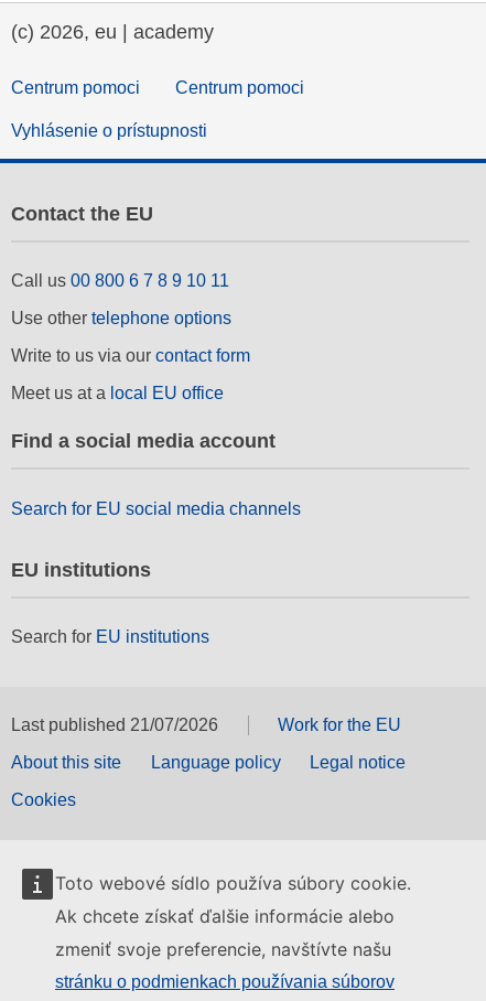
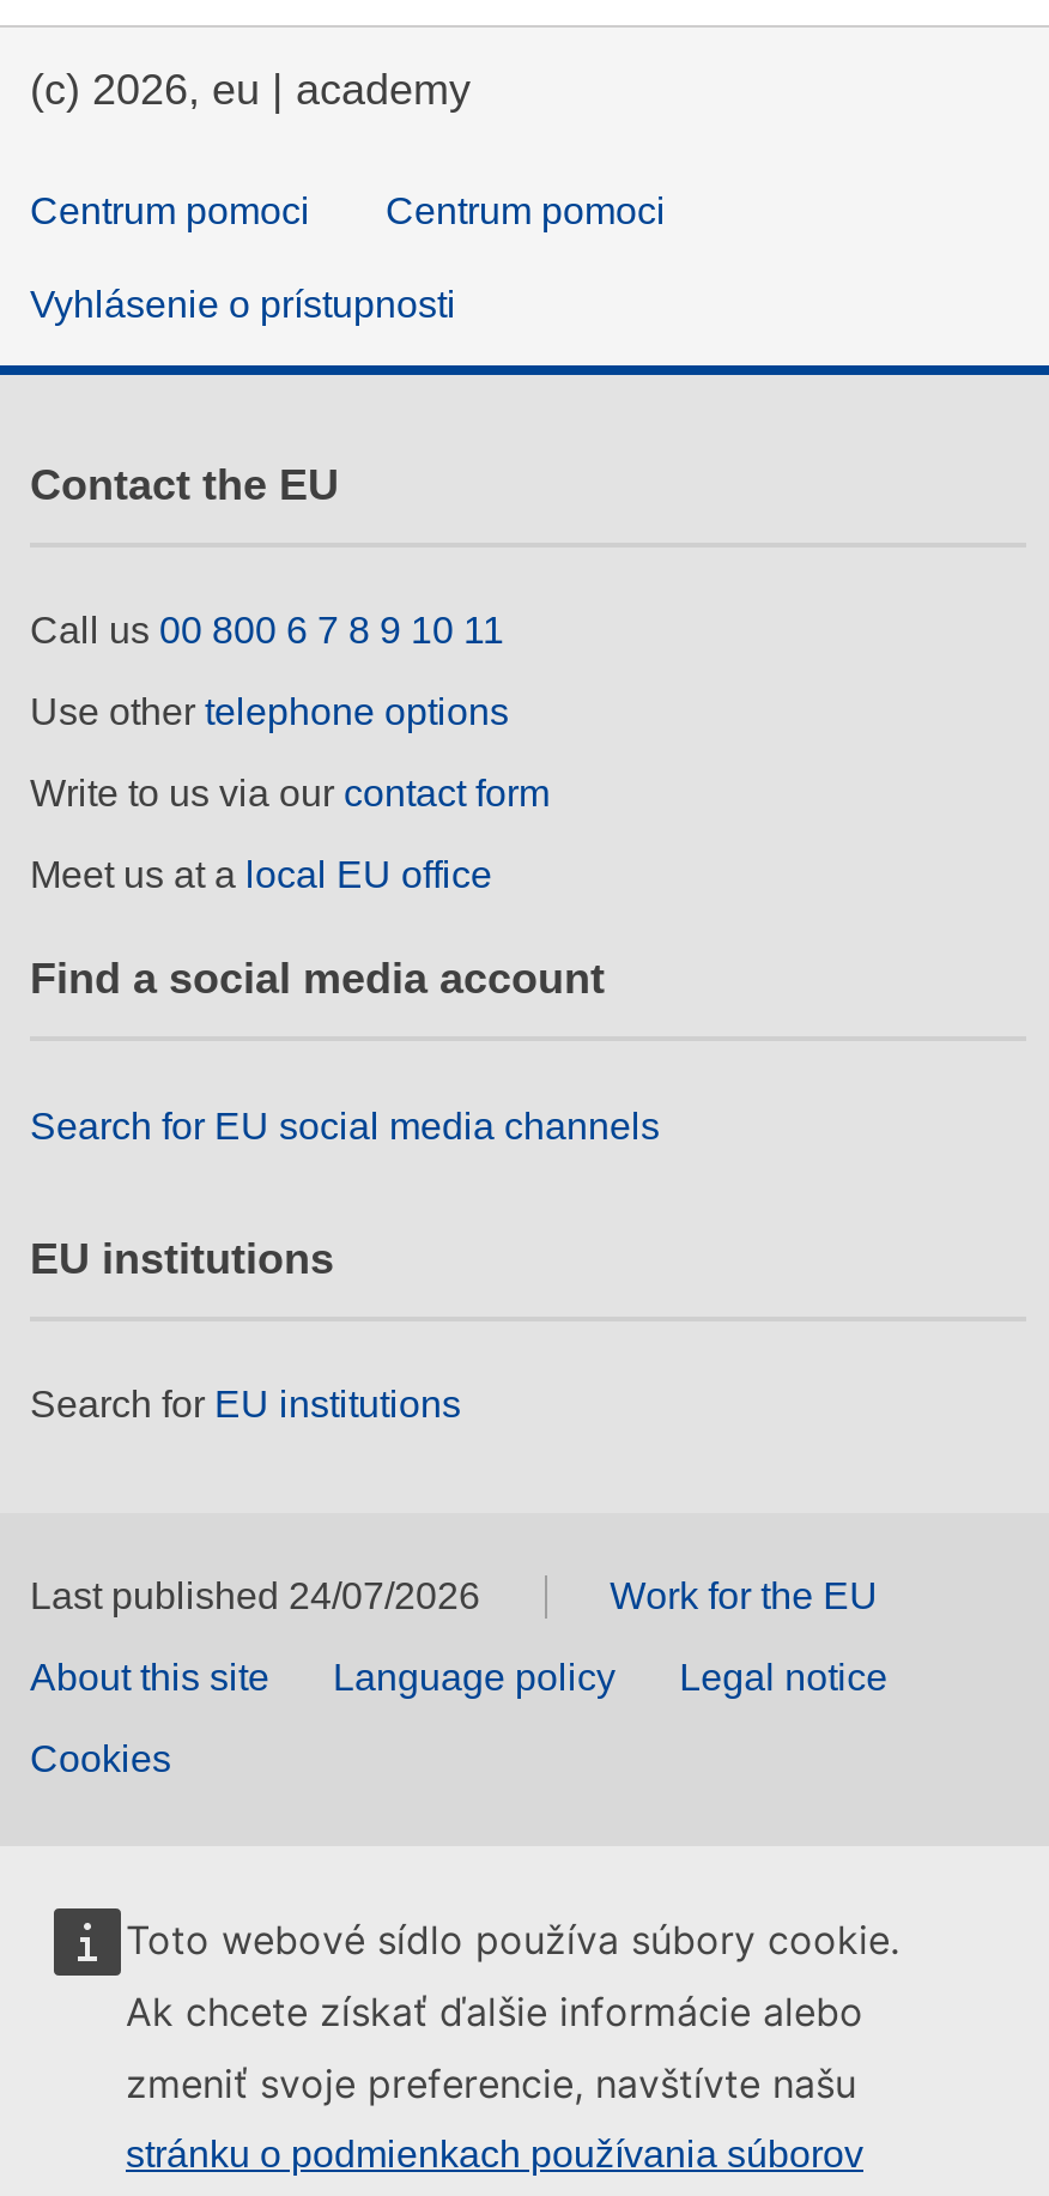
- Last published 21/07/2026
+ Last published 24/07/2026
